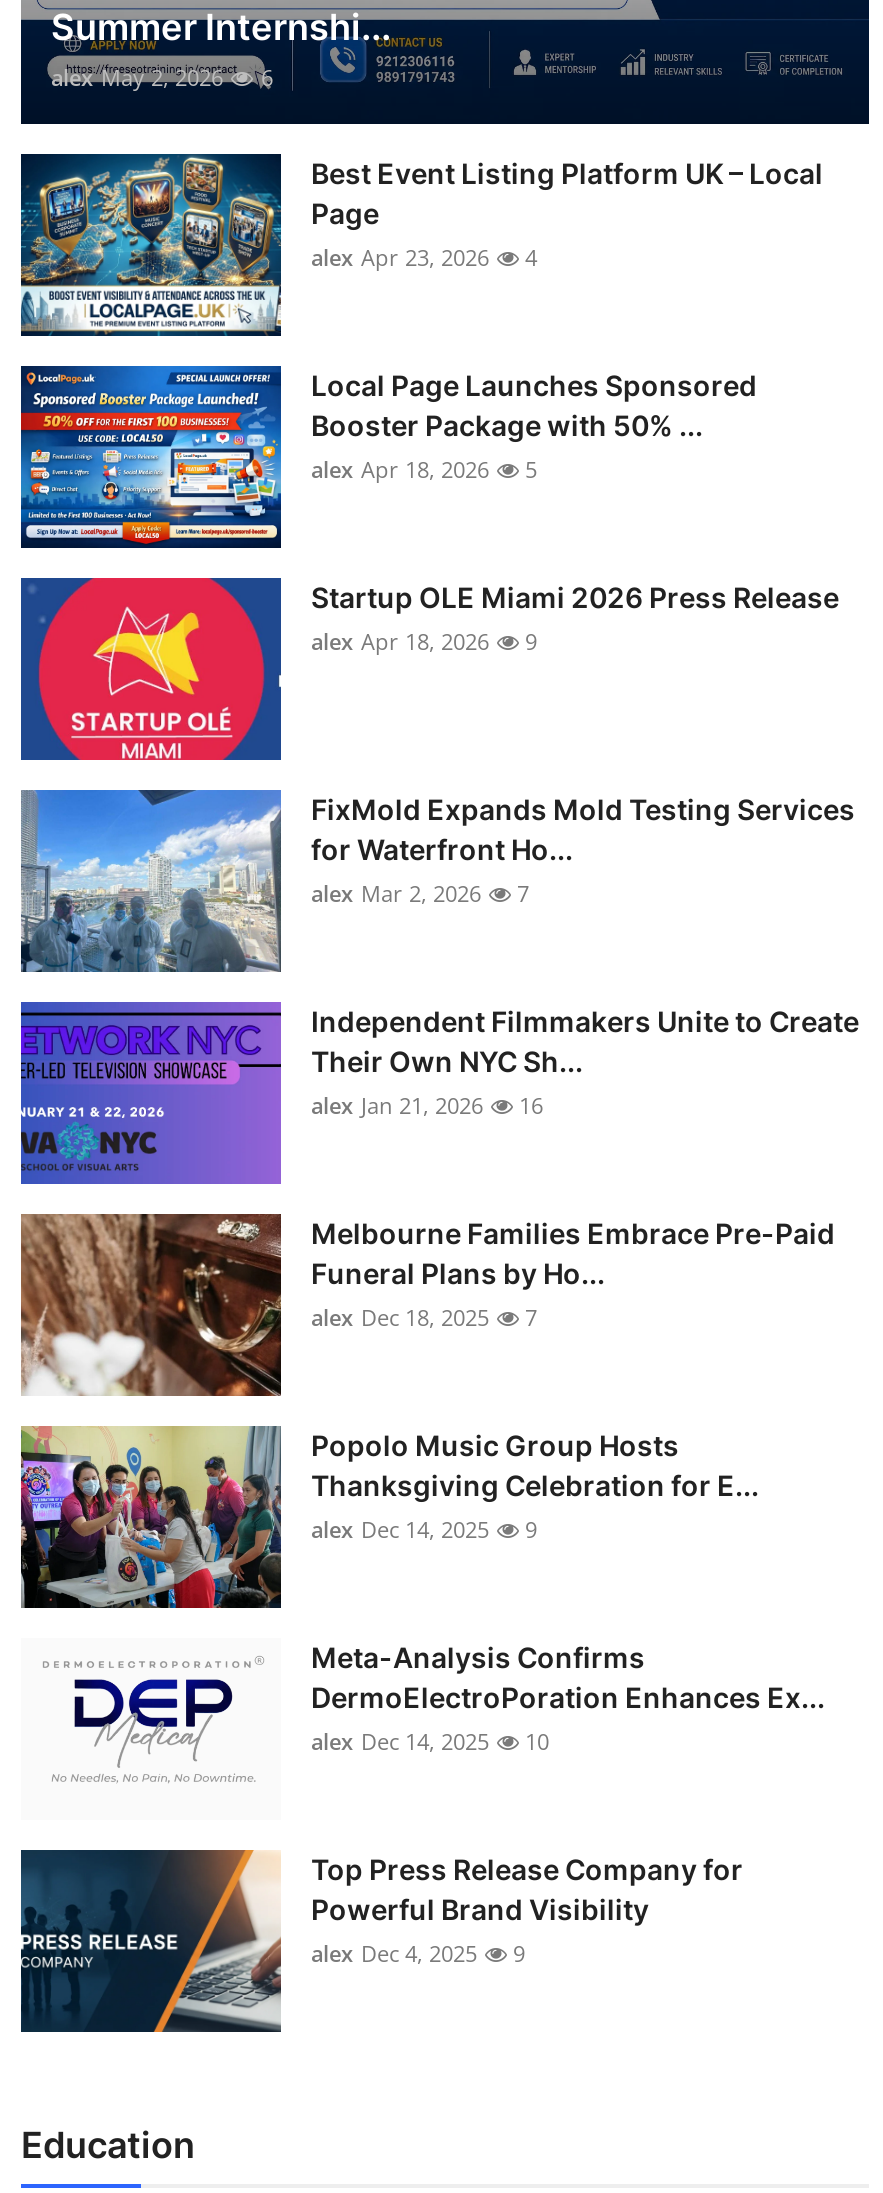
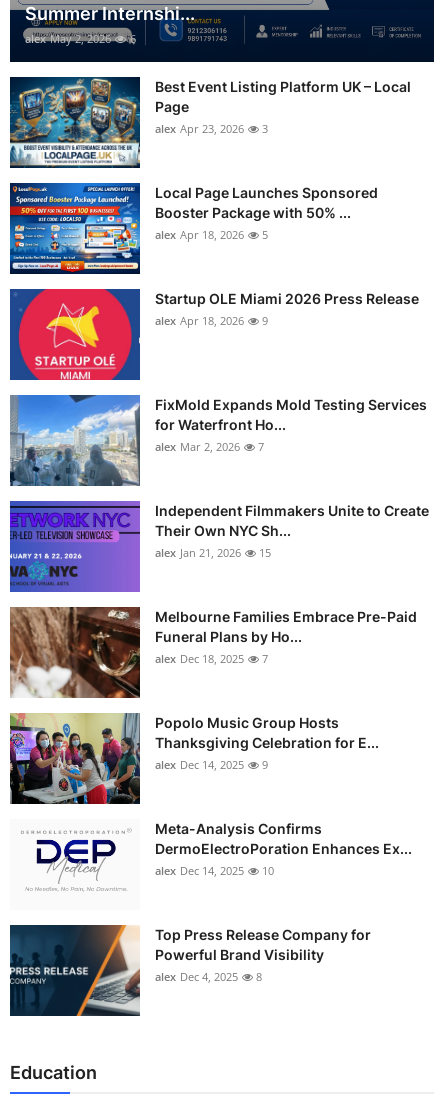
- alex Apr 23, 2026 4
+ alex Apr 23, 2026 3

- alex Jan 21, 2026 16
+ alex Jan 21, 2026 15

- alex Dec 4, 2025 9
+ alex Dec 4, 2025 8
